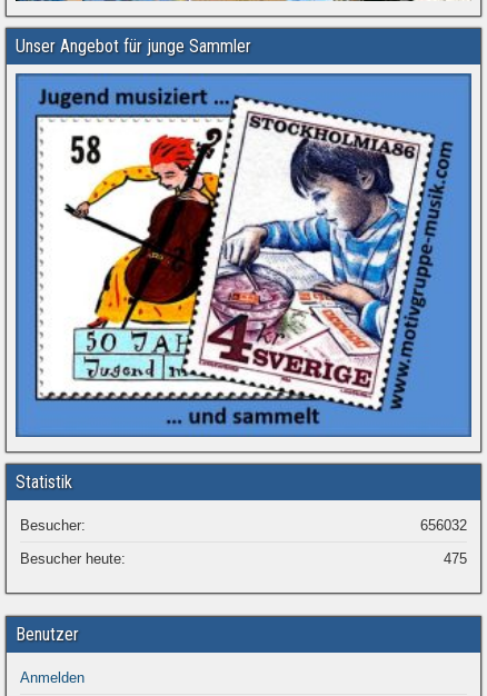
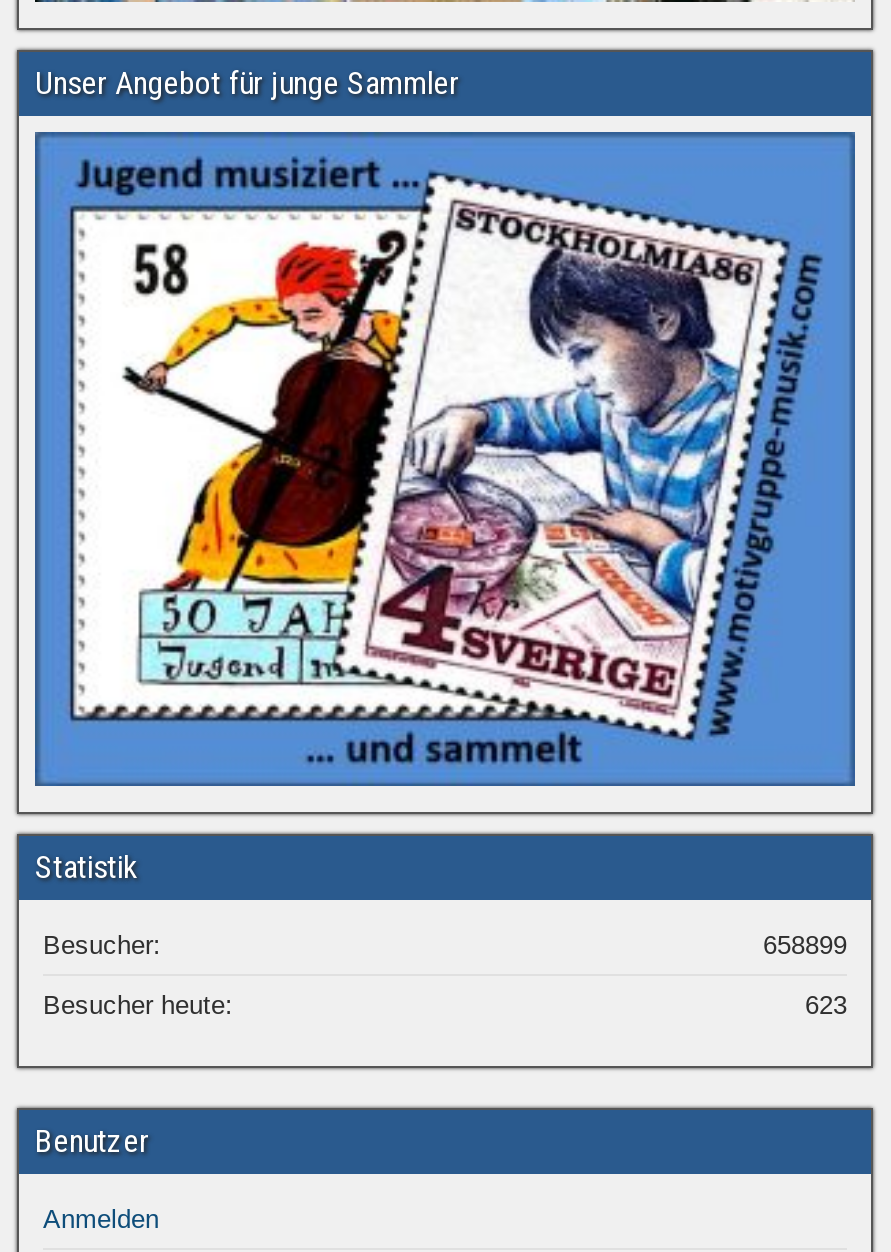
- 656032
+ 658899

- 475
+ 623
